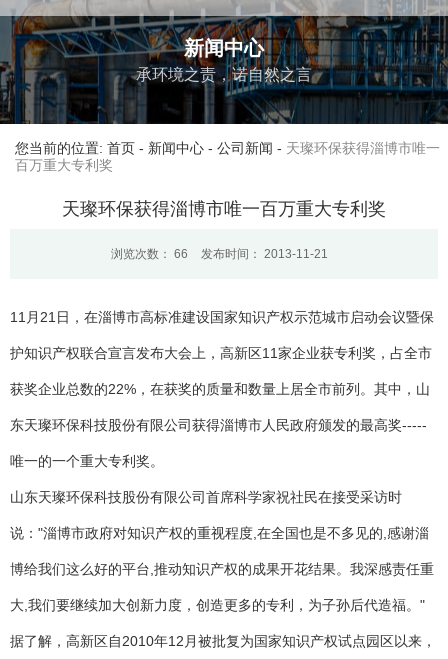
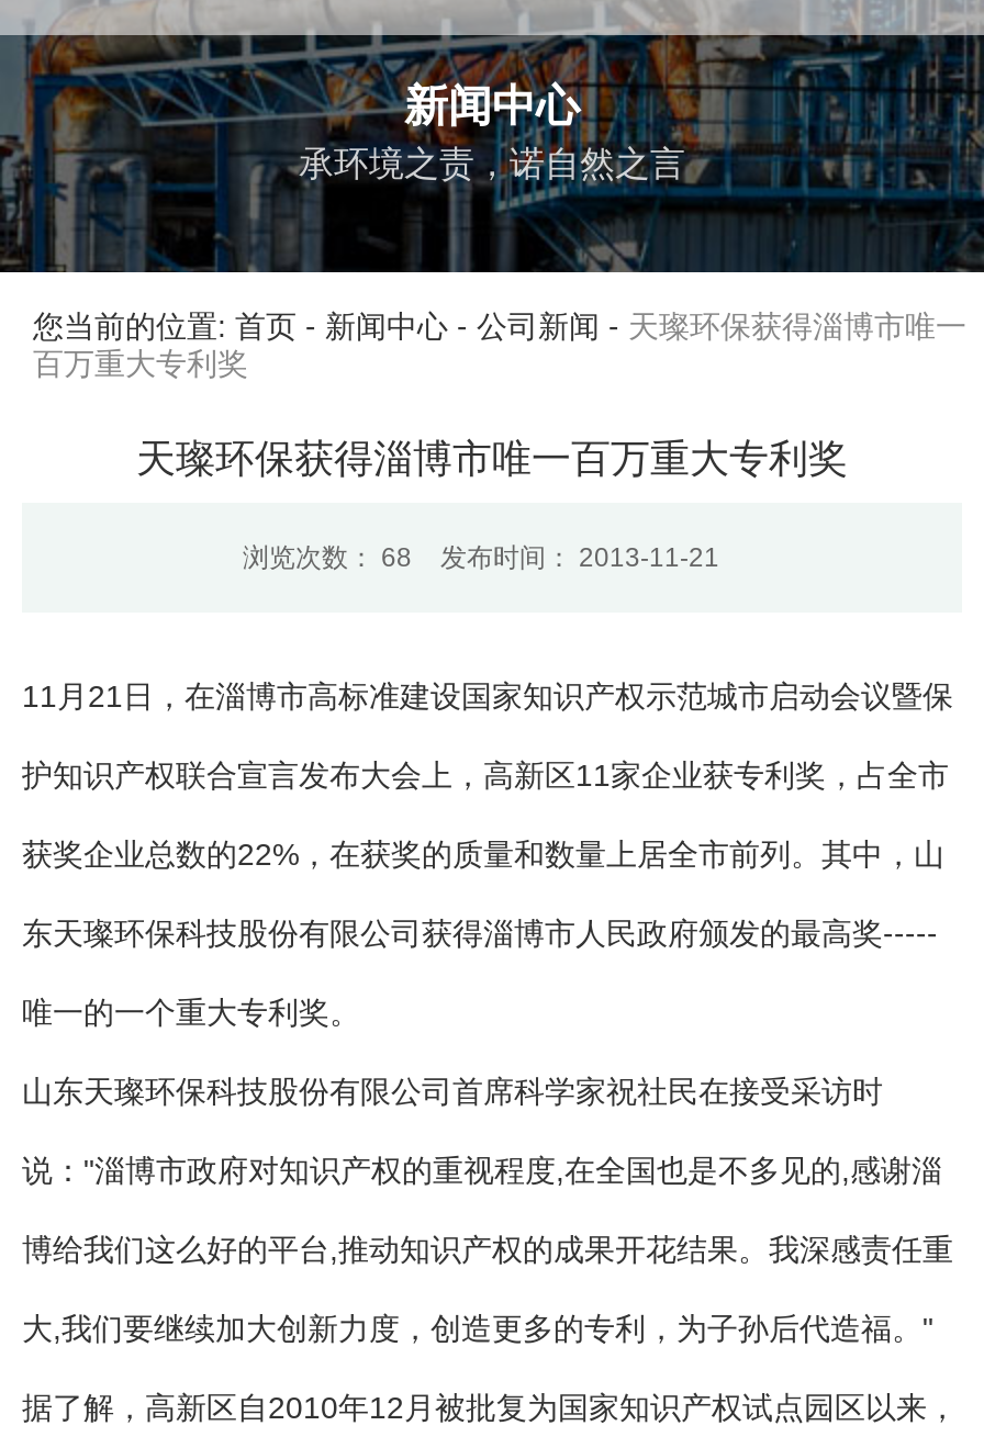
- 浏览次数：66 发布时间： 2013-11-21
+ 浏览次数：68 发布时间： 2013-11-21
